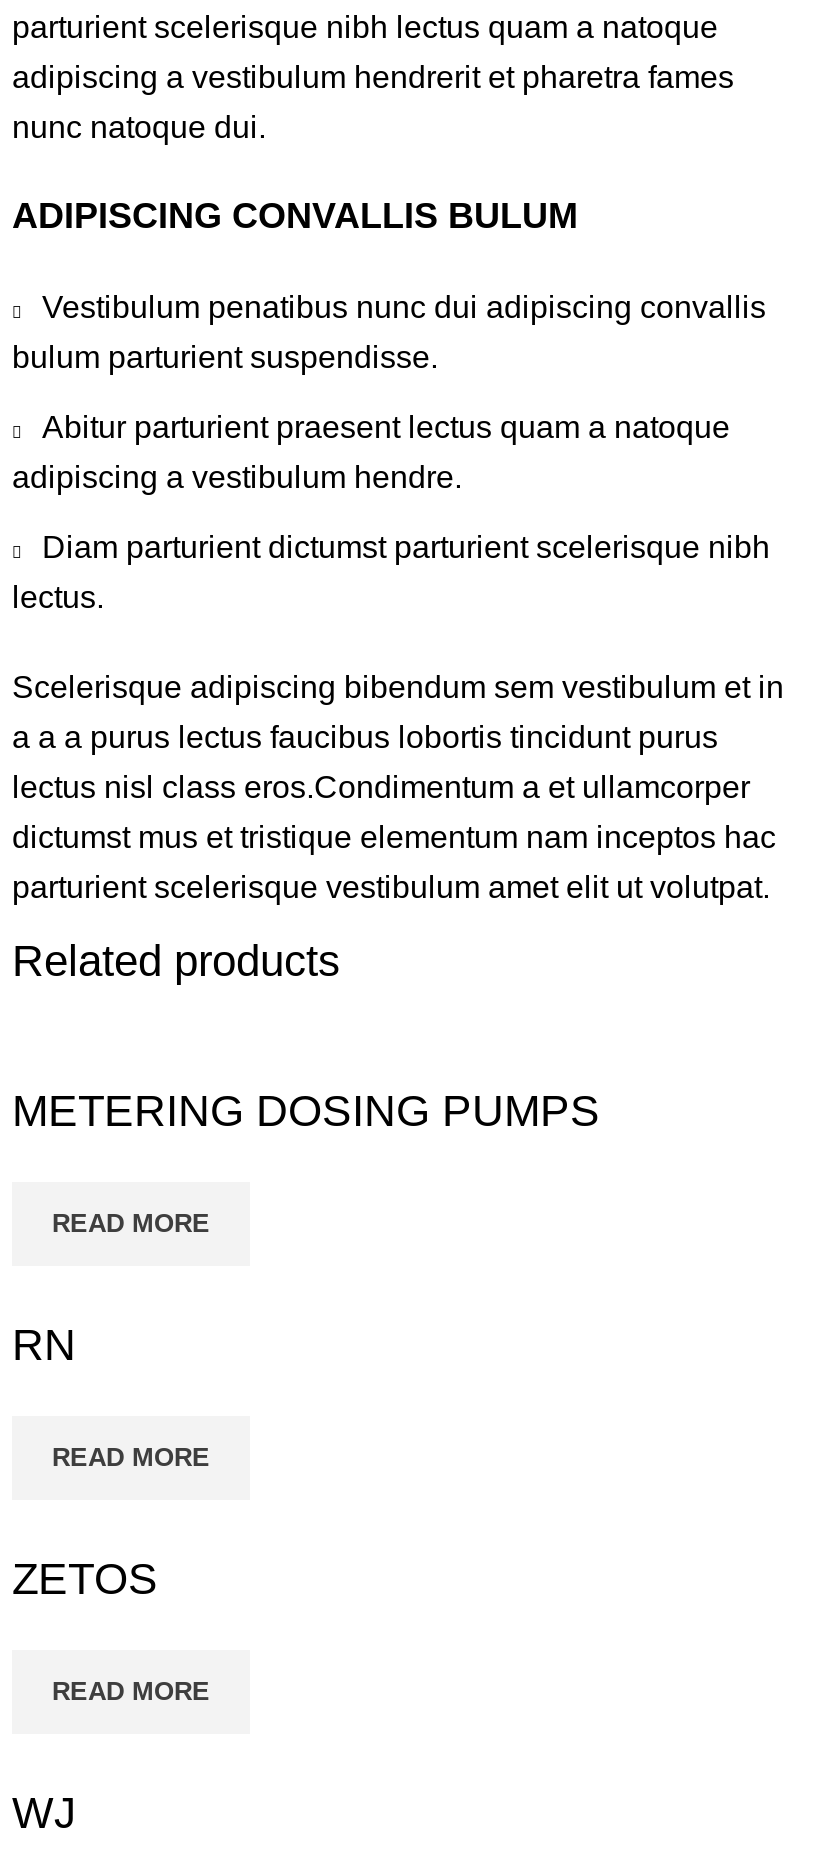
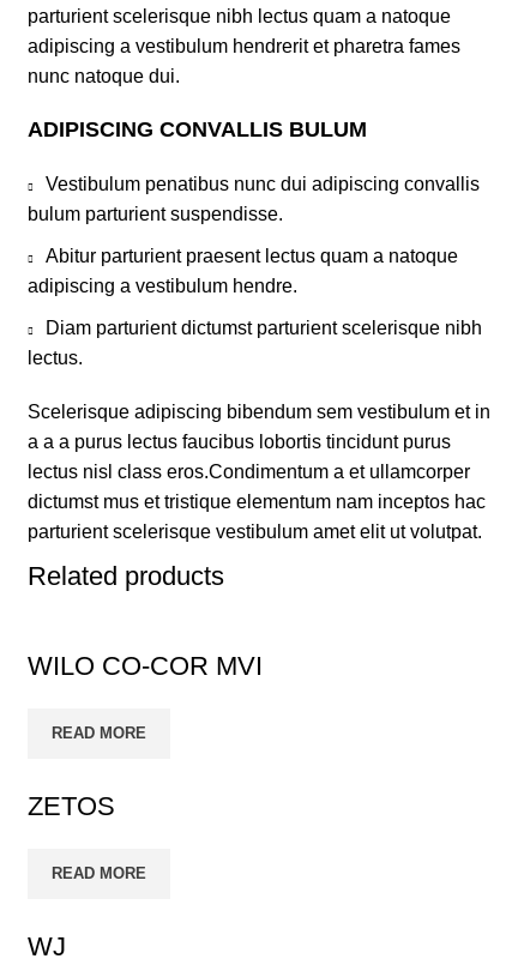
- METERING DOSING PUMPS
- READ MORE
- RN
+ WILO CO-COR MVI
